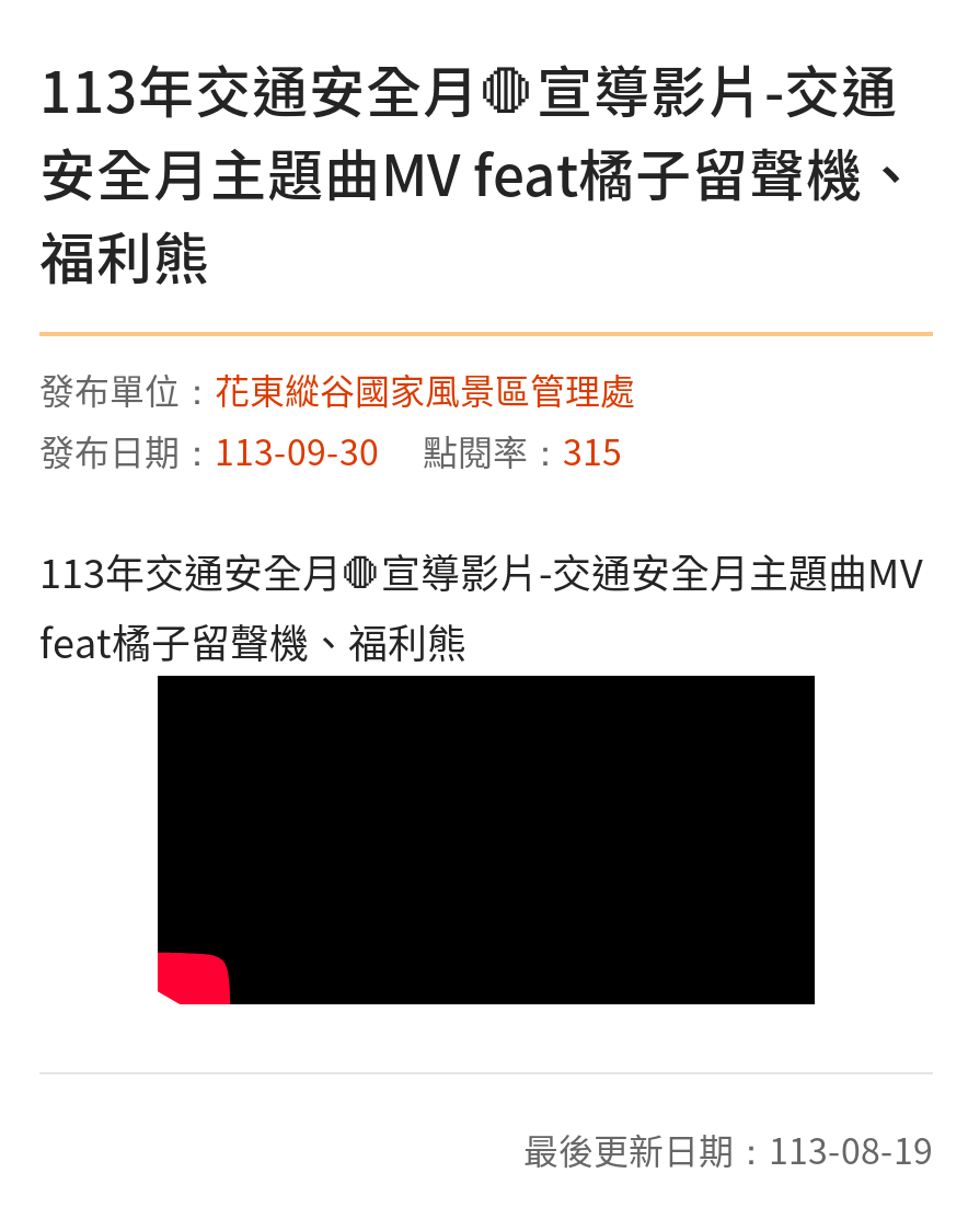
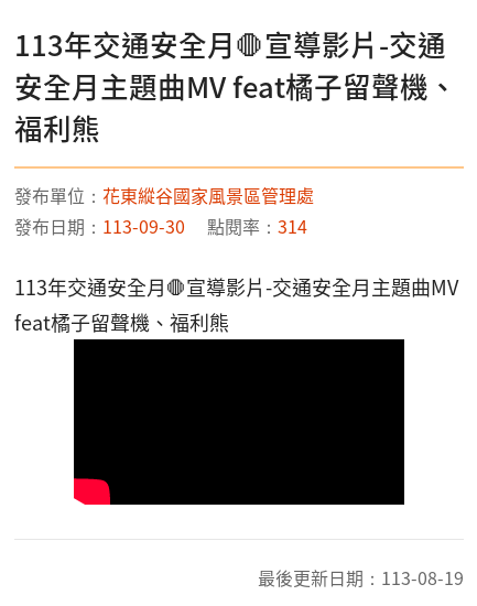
- 發布日期：113-09-30 點閱率：315
+ 發布日期：113-09-30 點閱率：314
